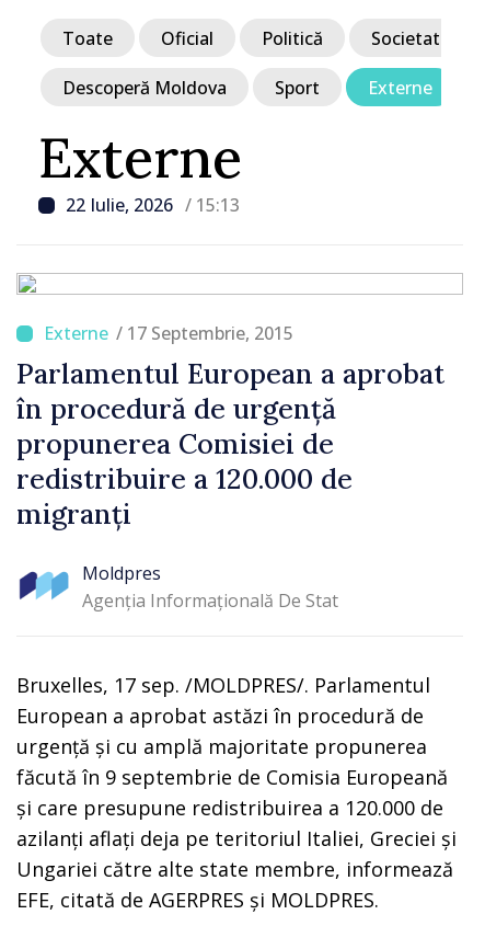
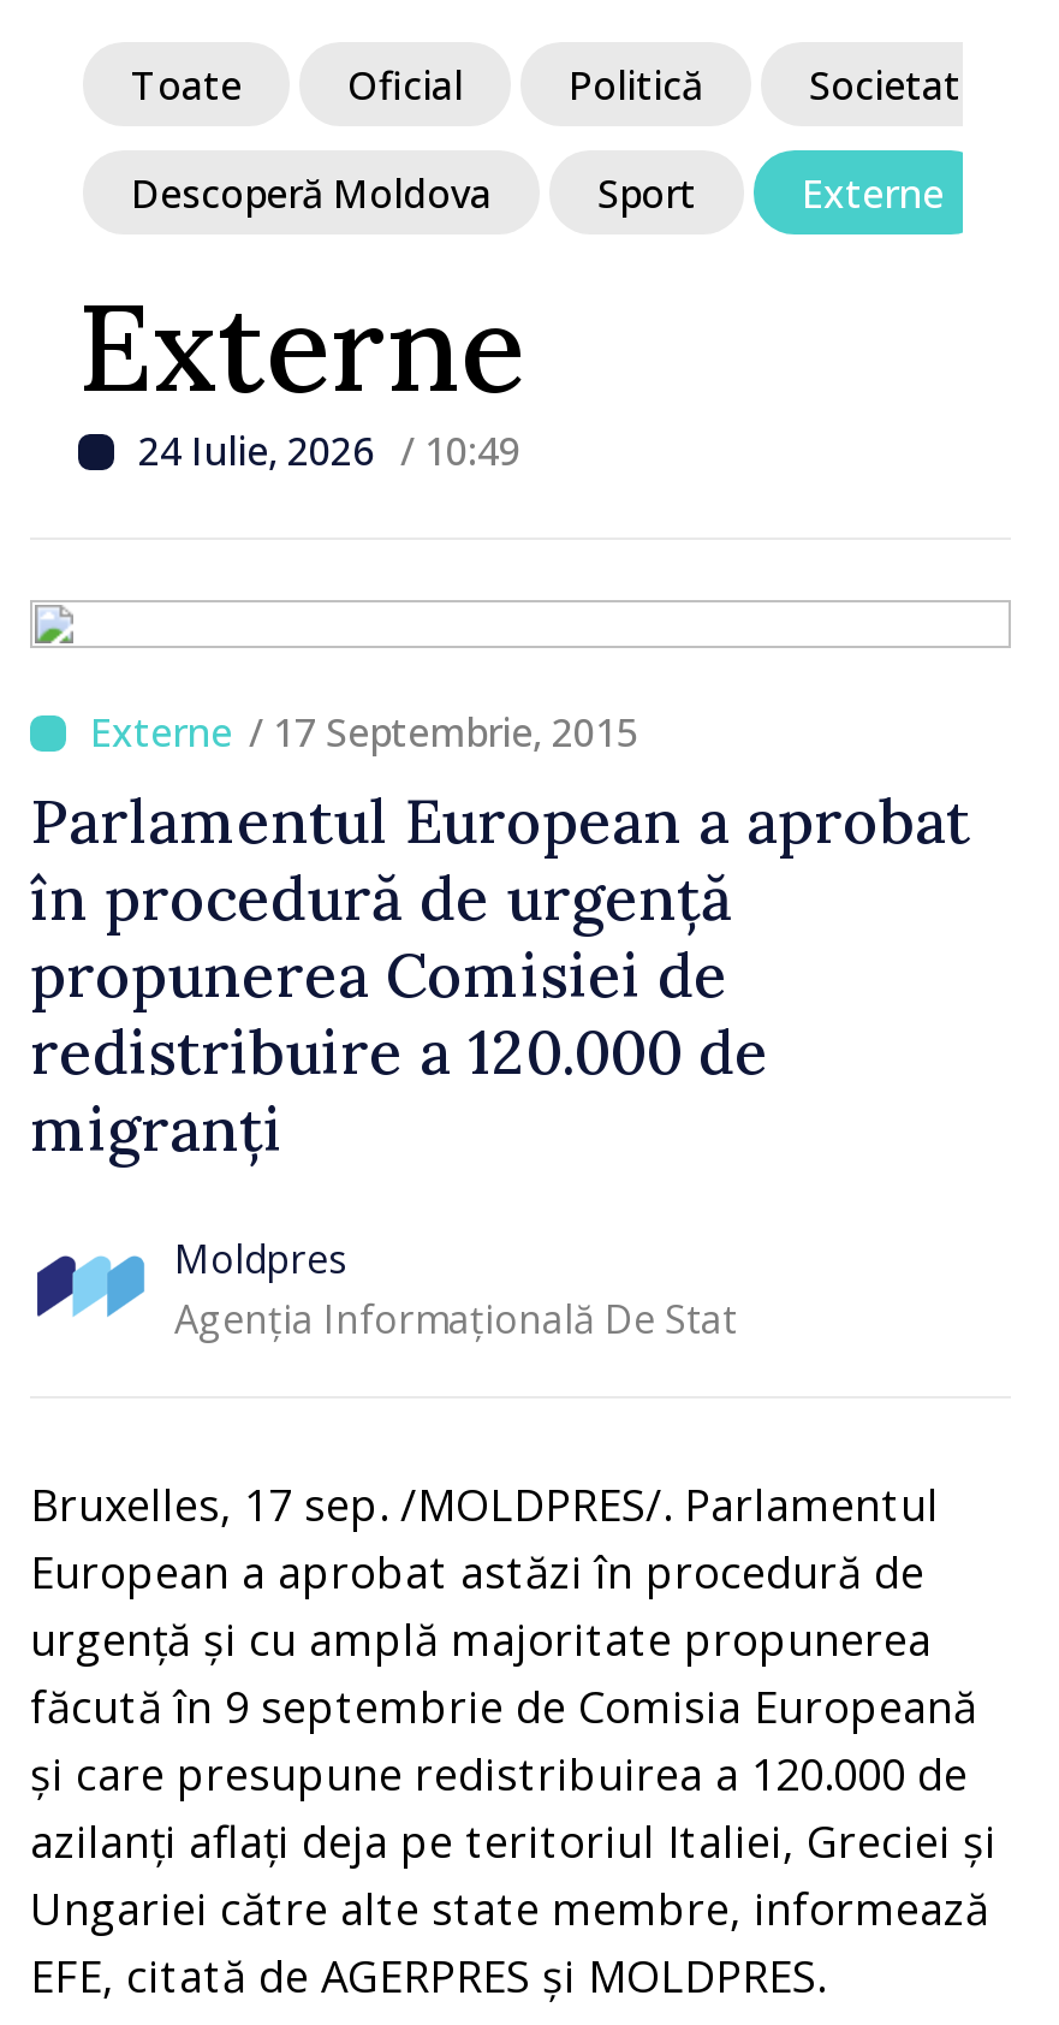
- 22 Iulie, 2026 / 15:13
+ 24 Iulie, 2026 / 10:49
